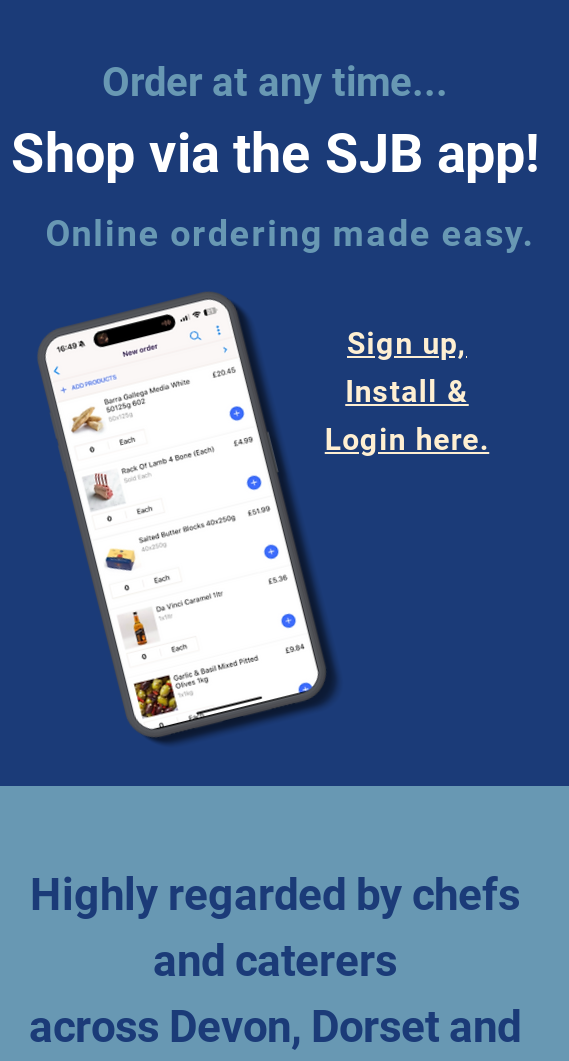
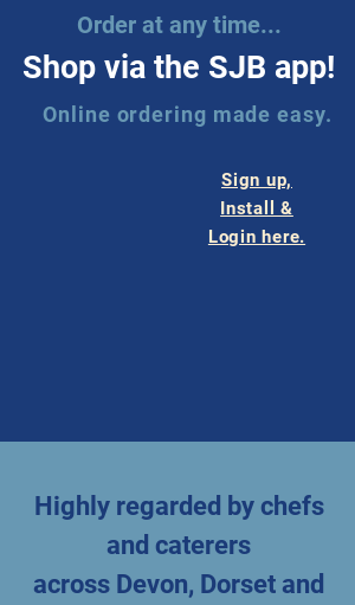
- [image]
